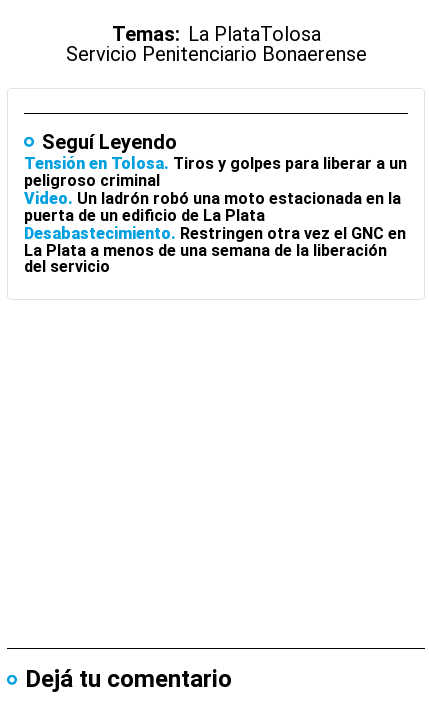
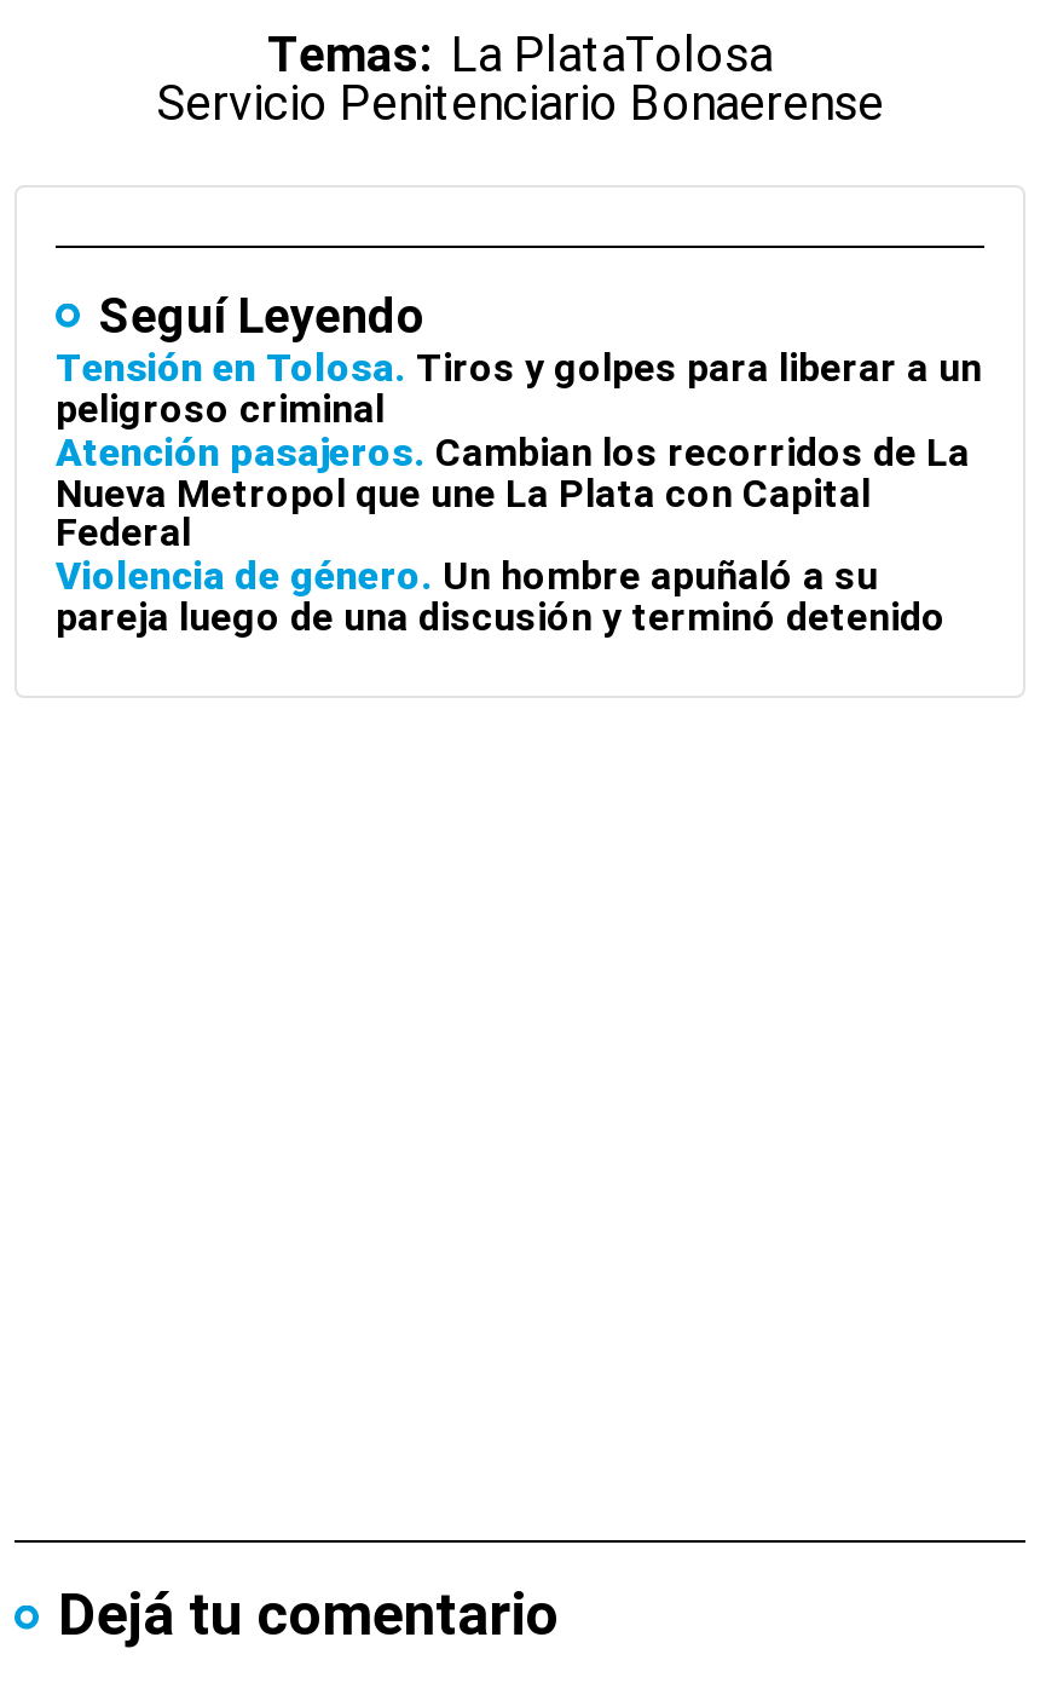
- Video Un ladrón robó una moto estacionada en la
- puerta de un edificio de La Plata
- Desabastecimiento Restringen otra vez el GNC en
- La Plata a menos de una semana de la liberación
- del servicio
+ Atención pasajeros Cambian los recorridos de La
+ Nueva Metropol que une La Plata con Capital
+ Federal
+ Violencia de género Un hombre apuñaló a su
+ pareja luego de una discusión y terminó detenido
